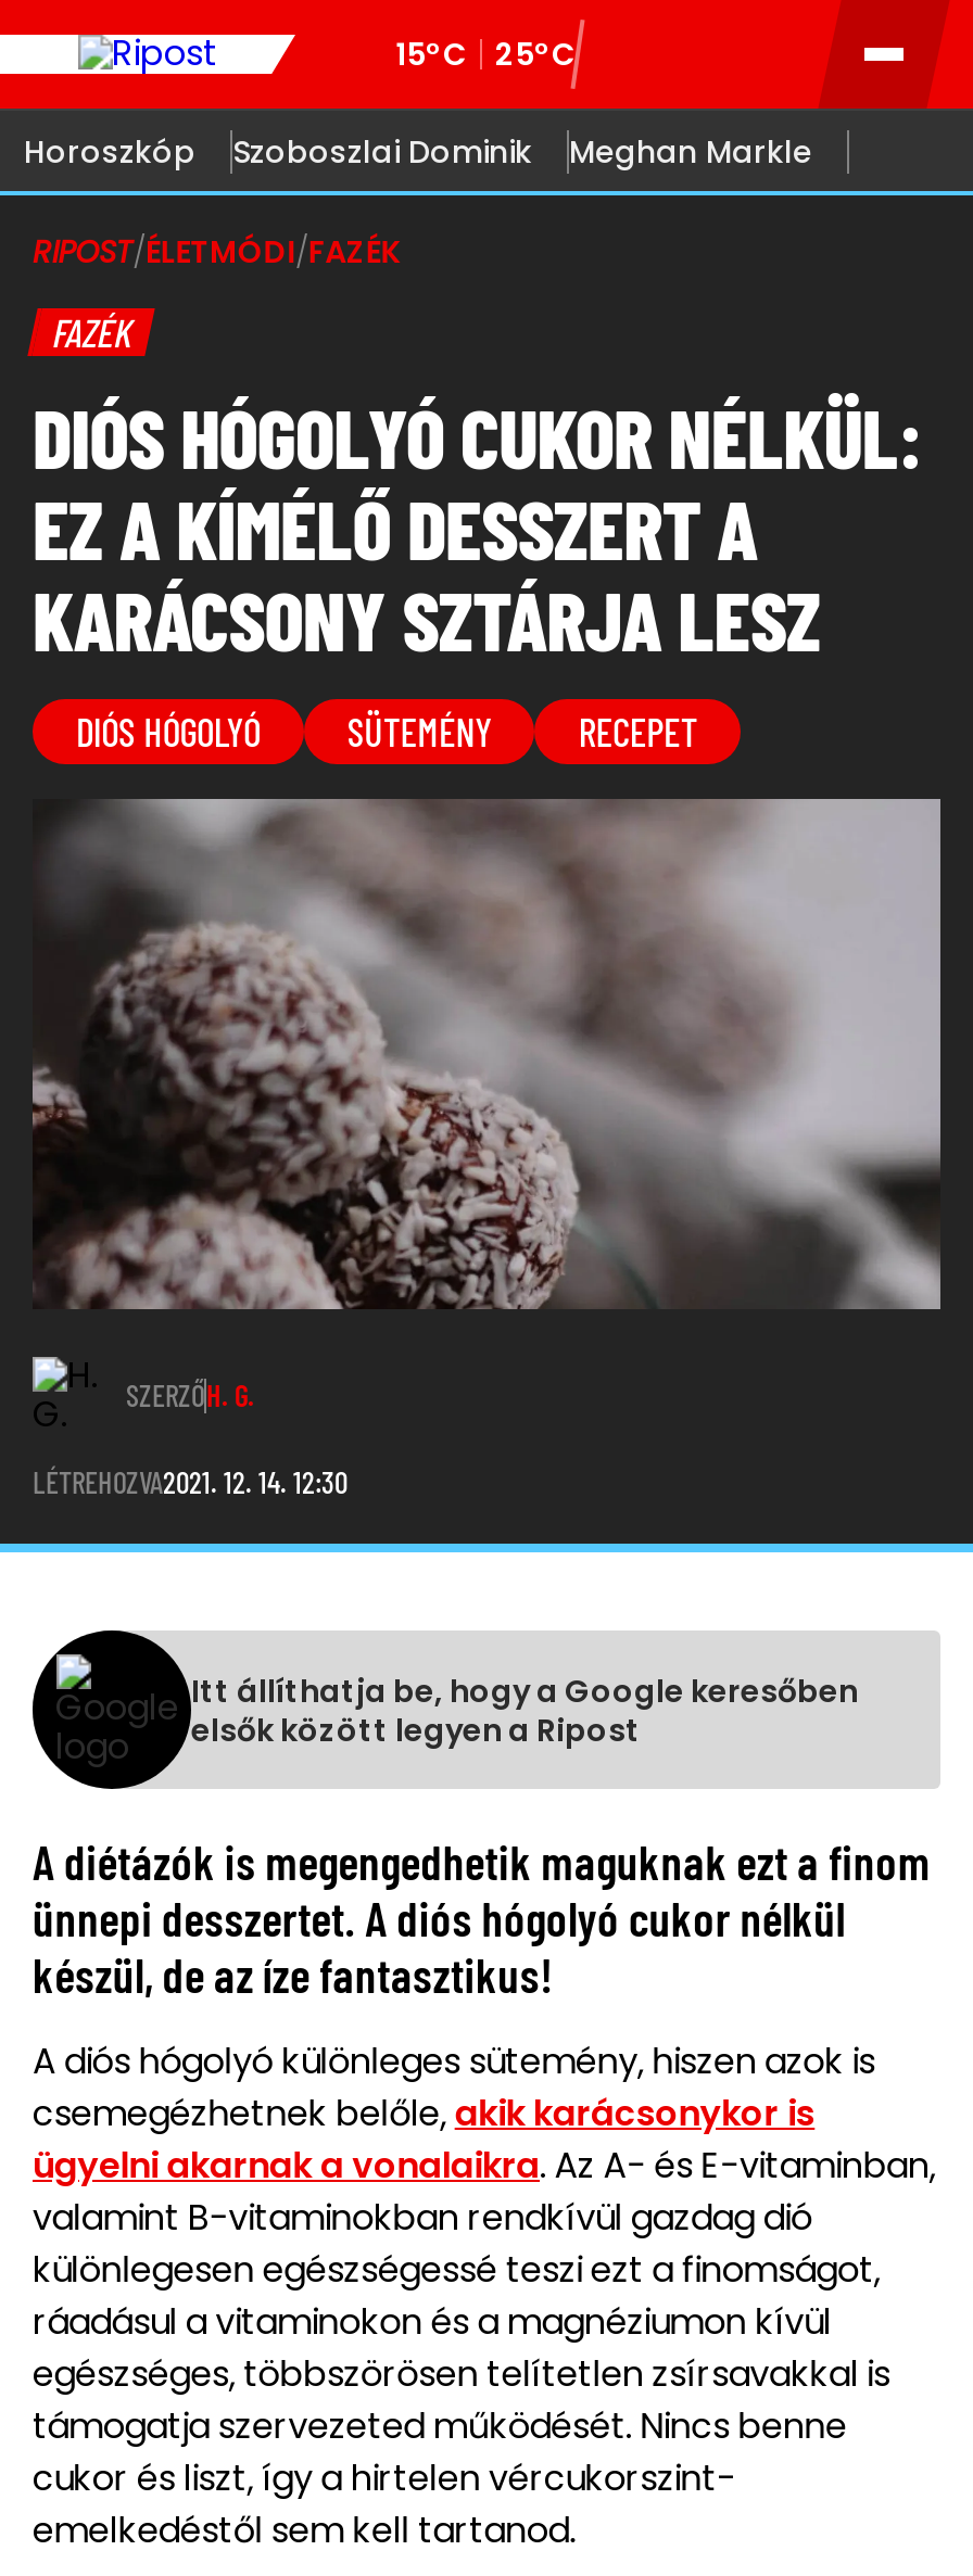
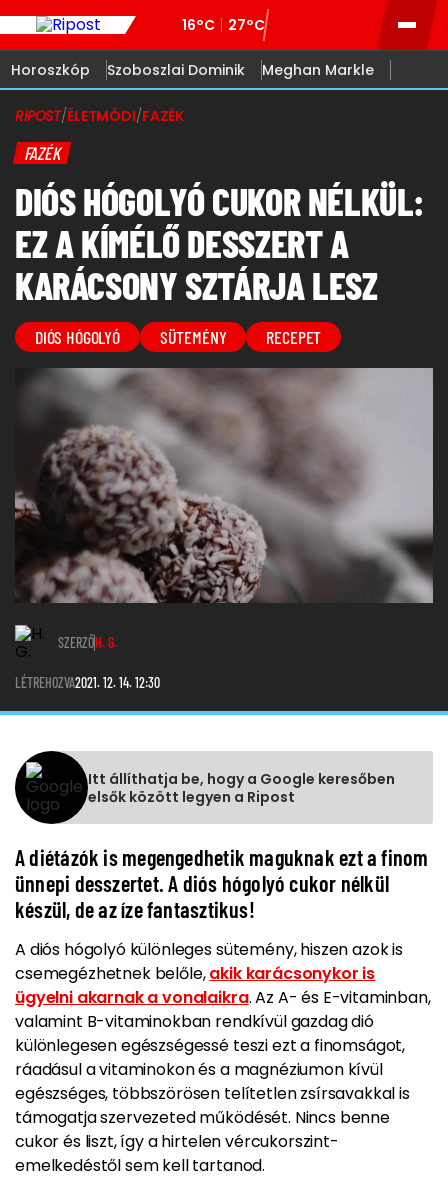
- 15°C
- 25°C
+ 16°C
+ 27°C
